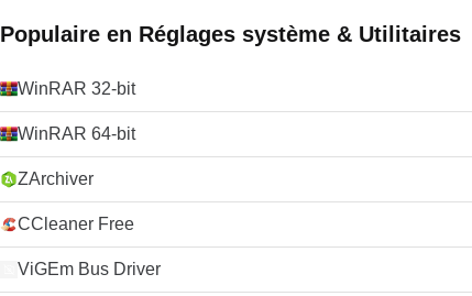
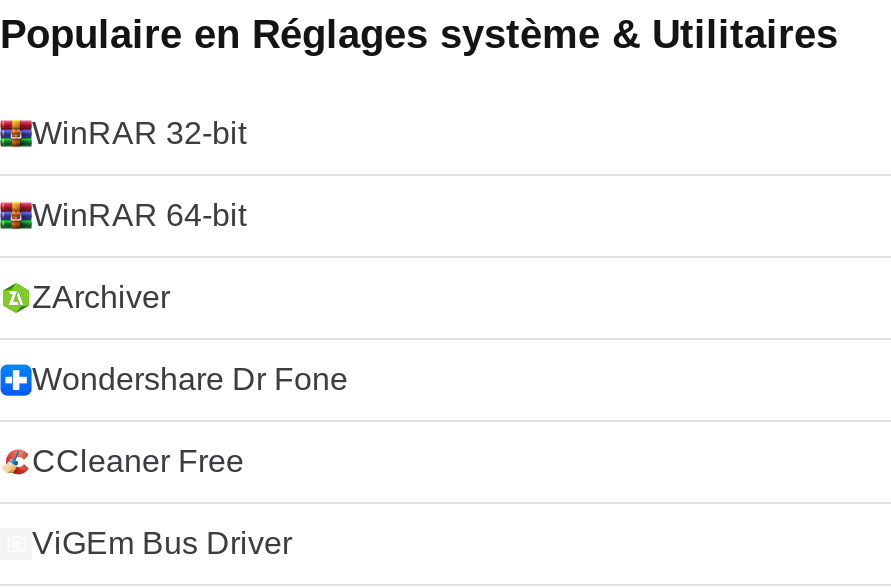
+ Wondershare Dr Fone
